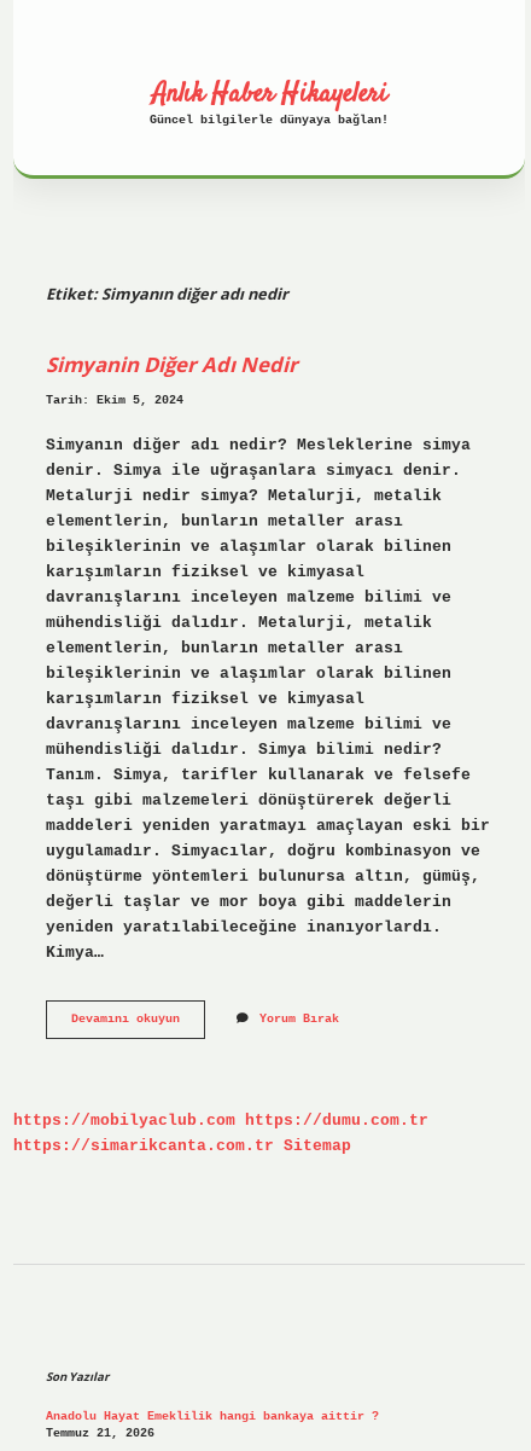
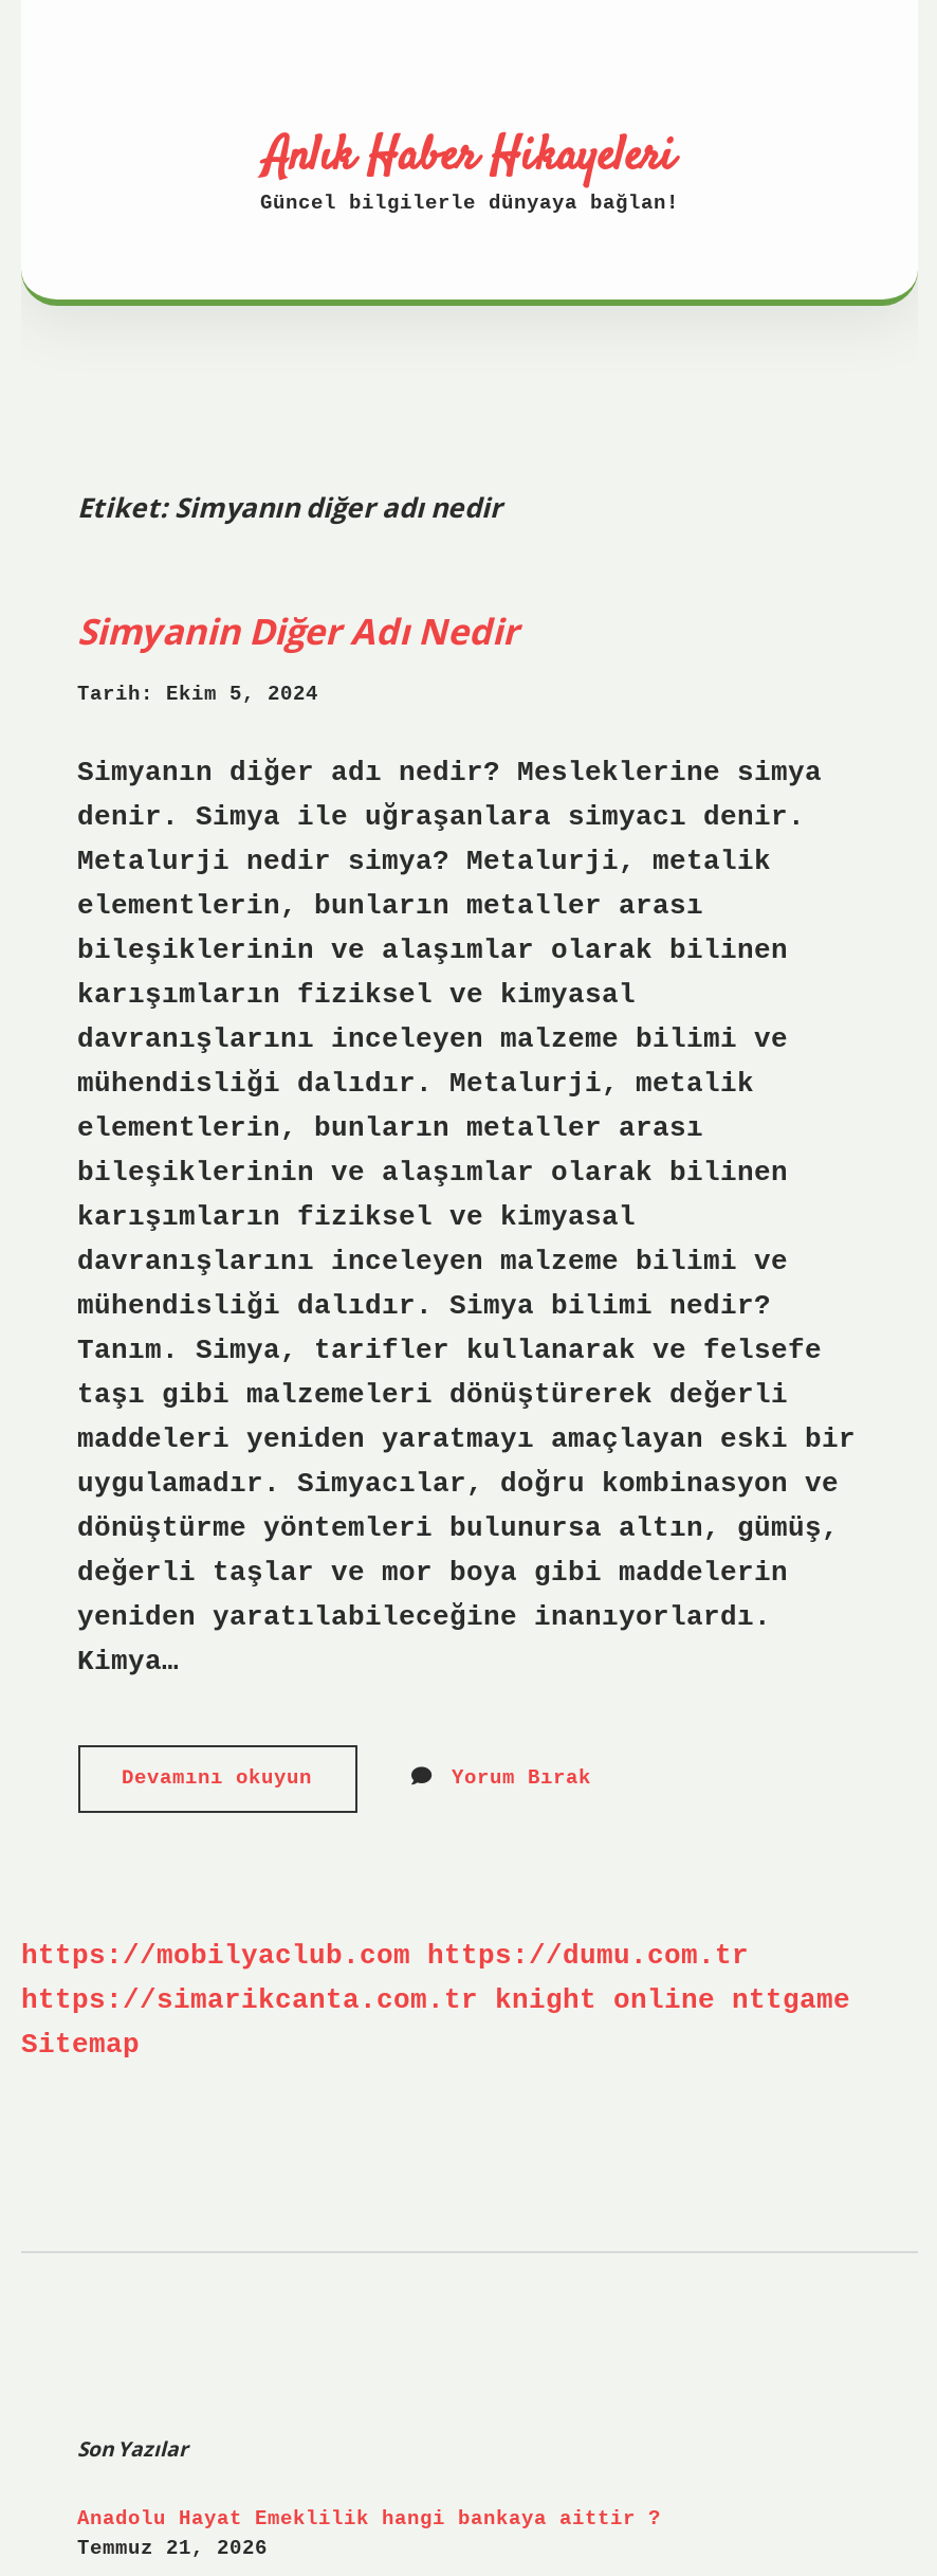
- https://simarikcanta.com.tr Sitemap
+ https://simarikcanta.com.tr knight online nttgame
+ Sitemap
